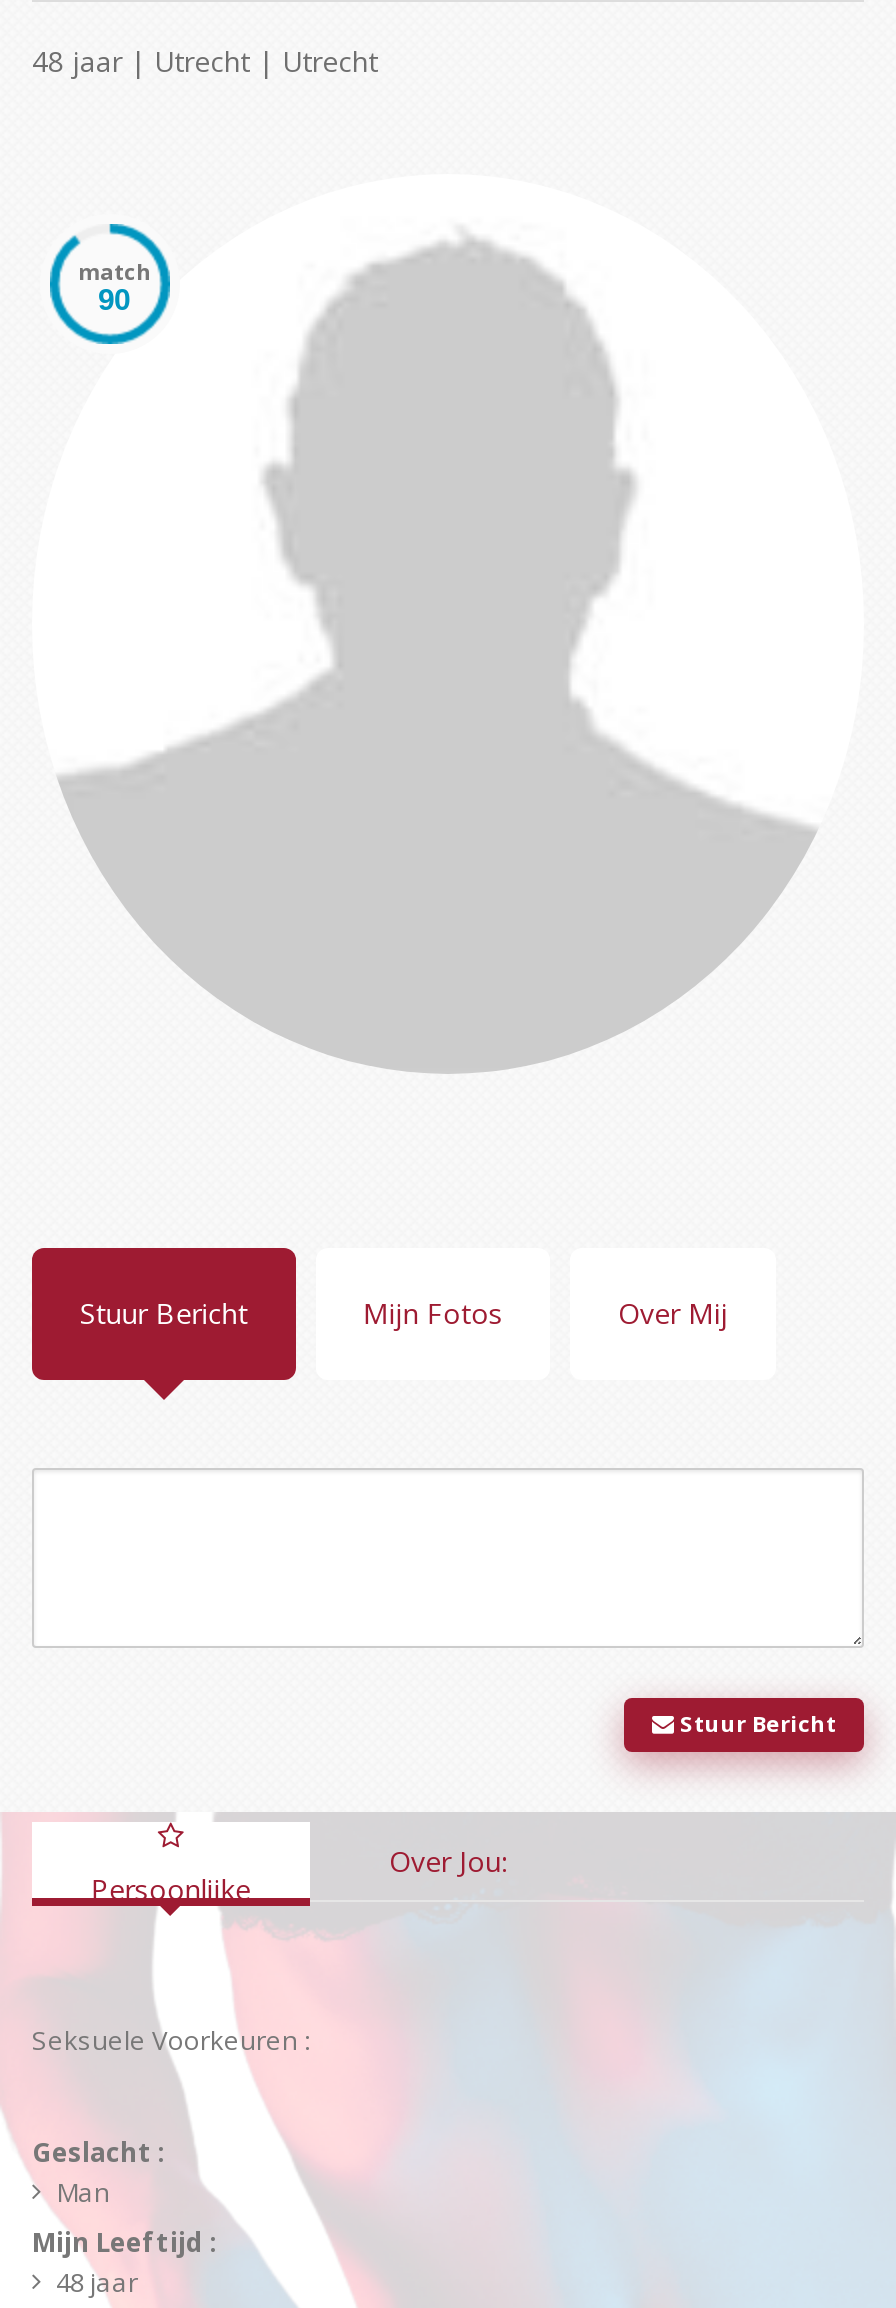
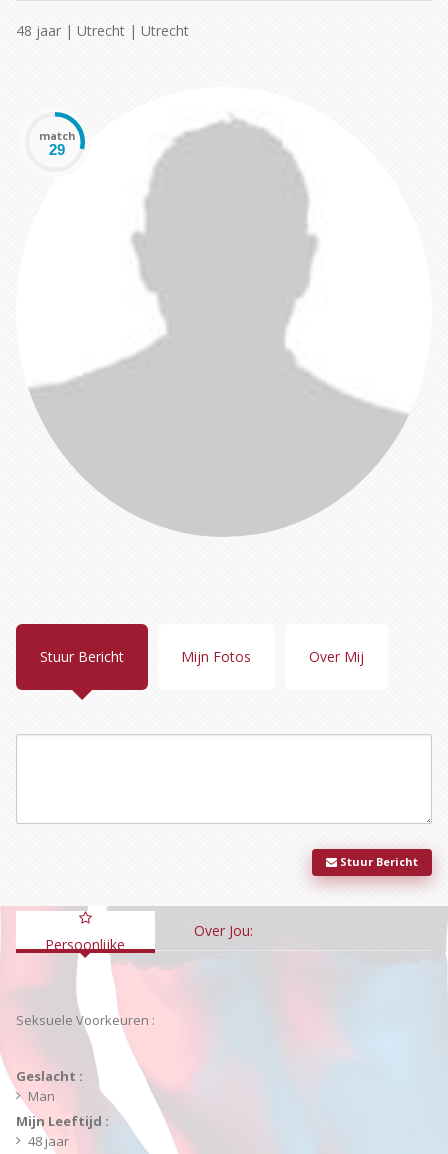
- [image]
+ [image]
